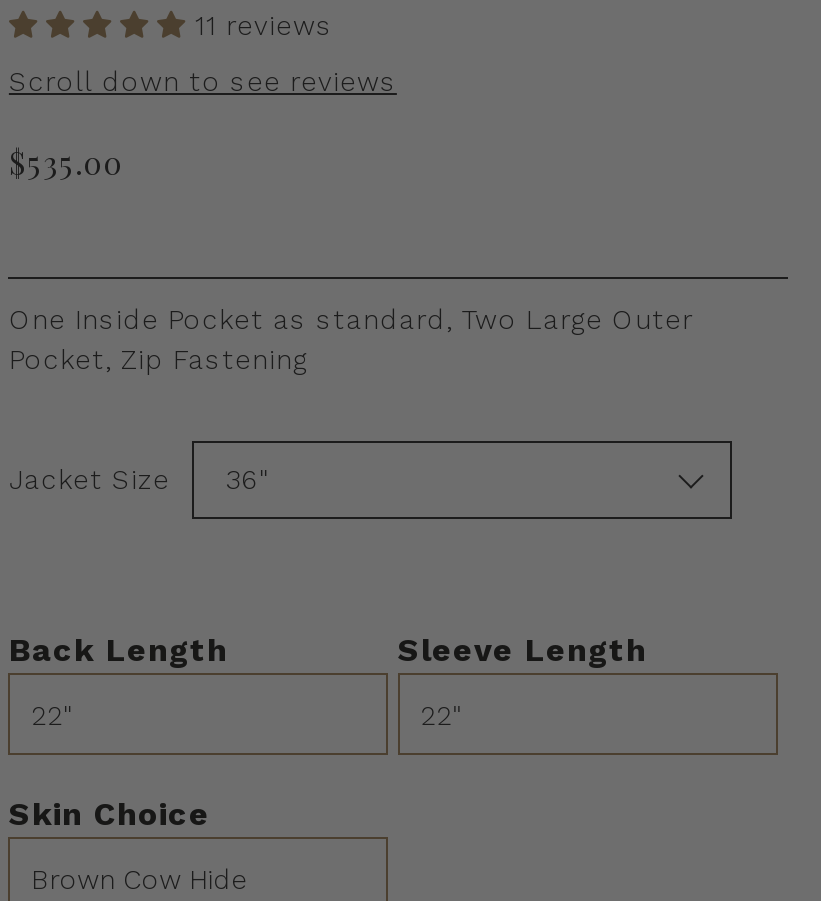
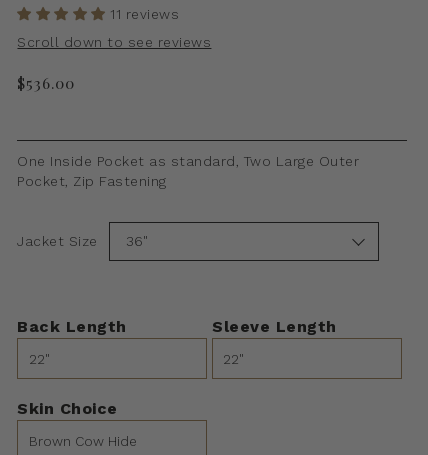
- $535.00
+ $536.00
